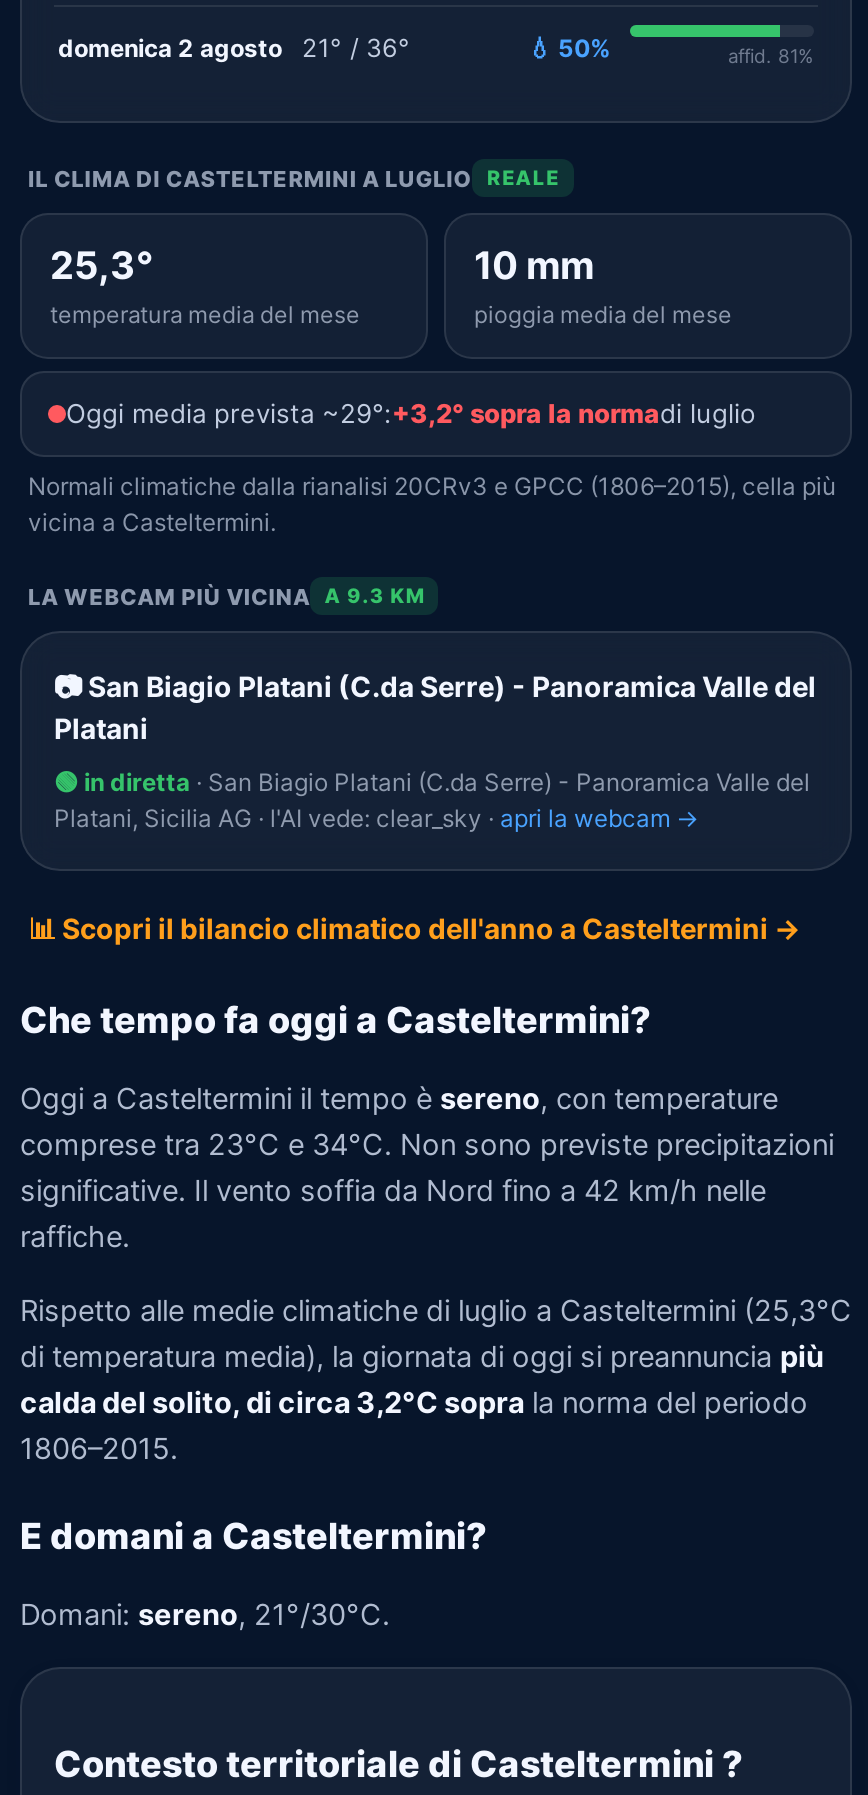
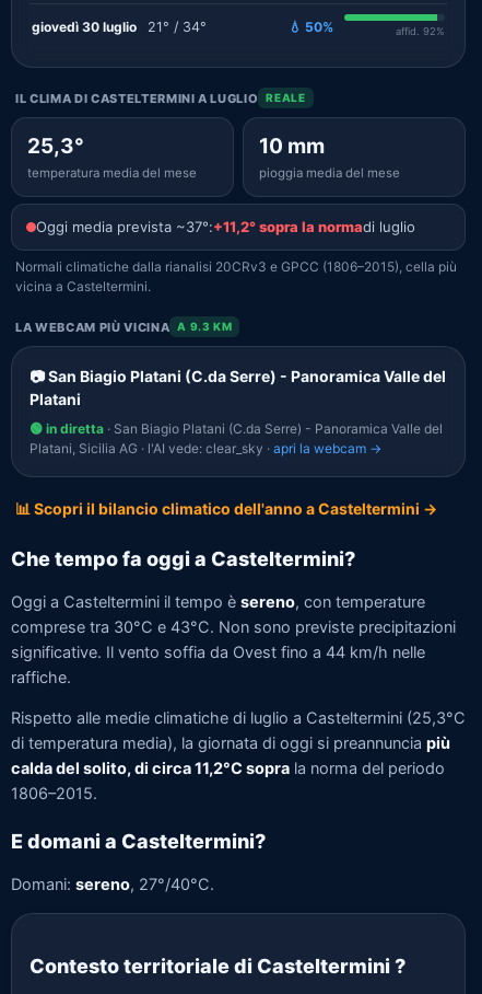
- domenica 2 agosto
- 21° / 36°
+ giovedì 30 luglio
+ 21° / 34°

- affid. 81%
+ affid. 92%

- Oggi media prevista ~29°:+3,2° sopra la normadi luglio
+ Oggi media prevista ~37°:+11,2° sopra la normadi luglio

- comprese tra 23°C e 34°C. Non sono previste precipitazioni
+ comprese tra 30°C e 43°C. Non sono previste precipitazioni

- significative. Il vento soffia da Nord fino a 42 km/h nelle
+ significative. Il vento soffia da Ovest fino a 44 km/h nelle

- calda del solito, di circa 3,2°C sopra la norma del periodo
+ calda del solito, di circa 11,2°C sopra la norma del periodo

- Domani: sereno, 21°/30°C.
+ Domani: sereno, 27°/40°C.
